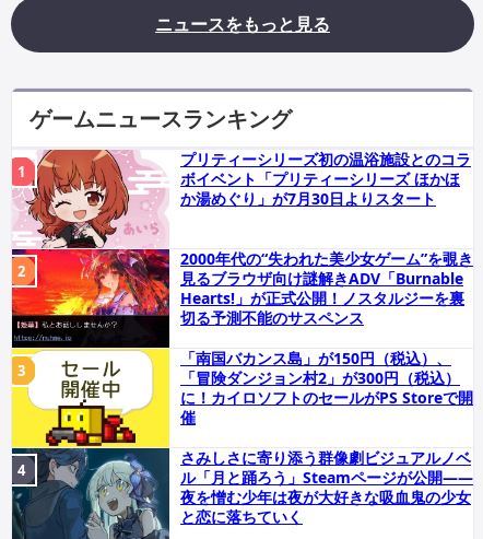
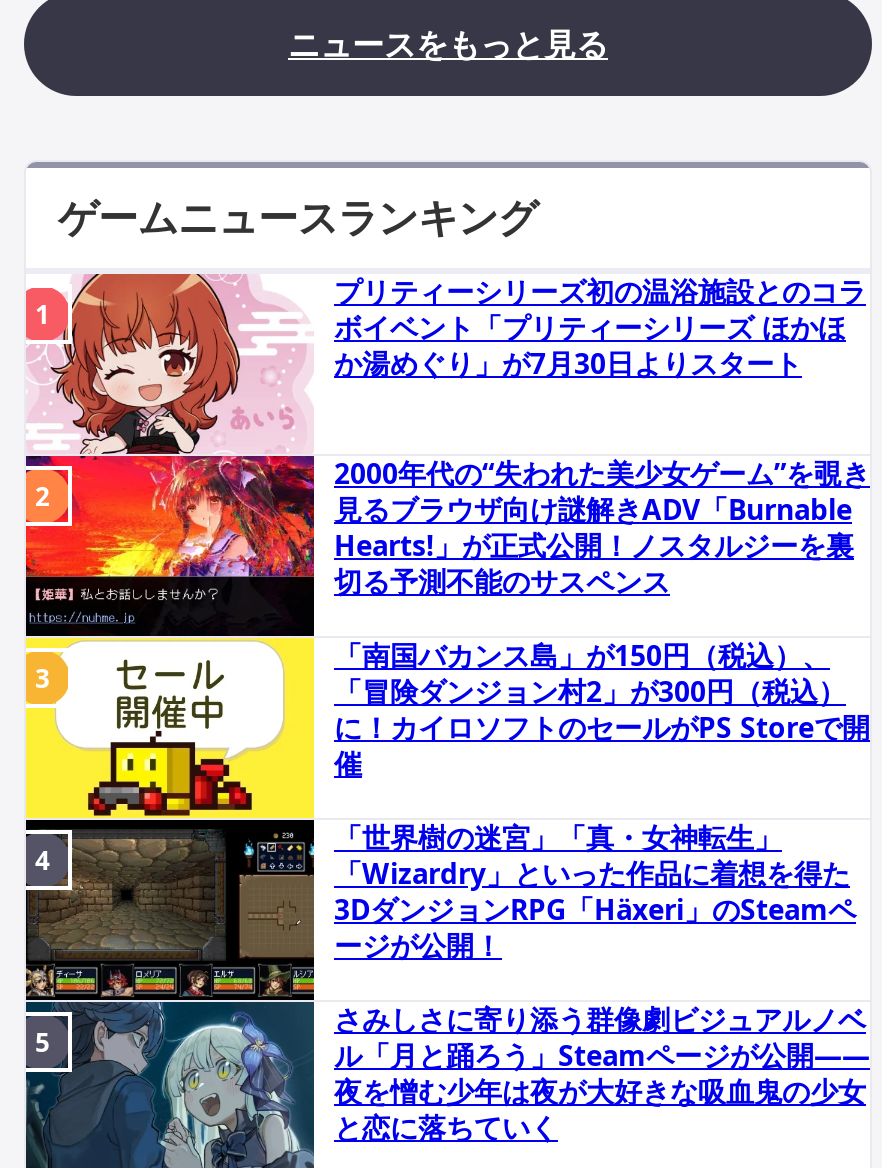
+ [image]
+ 「世界樹の迷宮」「真・女神転生」
+ 「Wizardry」といった作品に着想を得た
+ 3DダンジョンRPG「Häxeri」のSteamペ
+ ージが公開！
